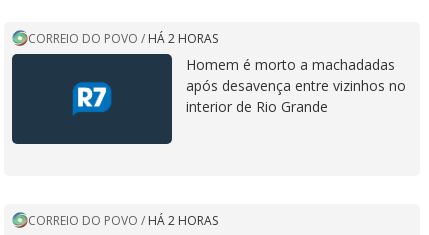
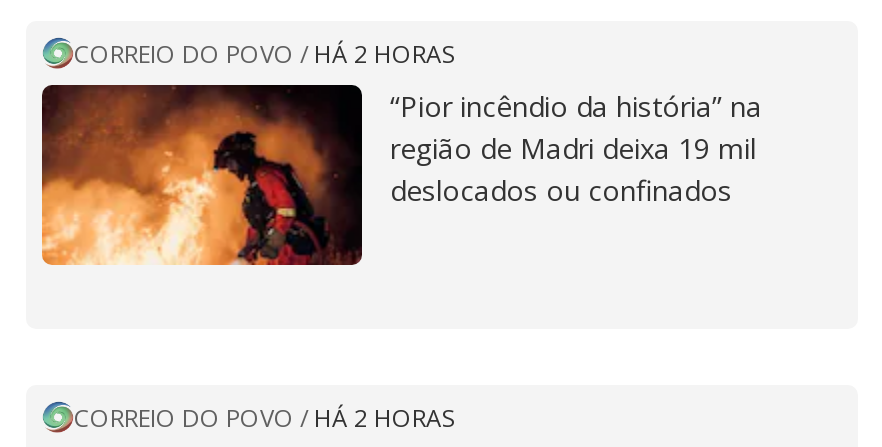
- [image]
- Homem é morto a machadadas
- após desavença entre vizinhos no
- interior de Rio Grande
+ [image]
+ “Pior incêndio da história” na
+ região de Madri deixa 19 mil
+ deslocados ou confinados
